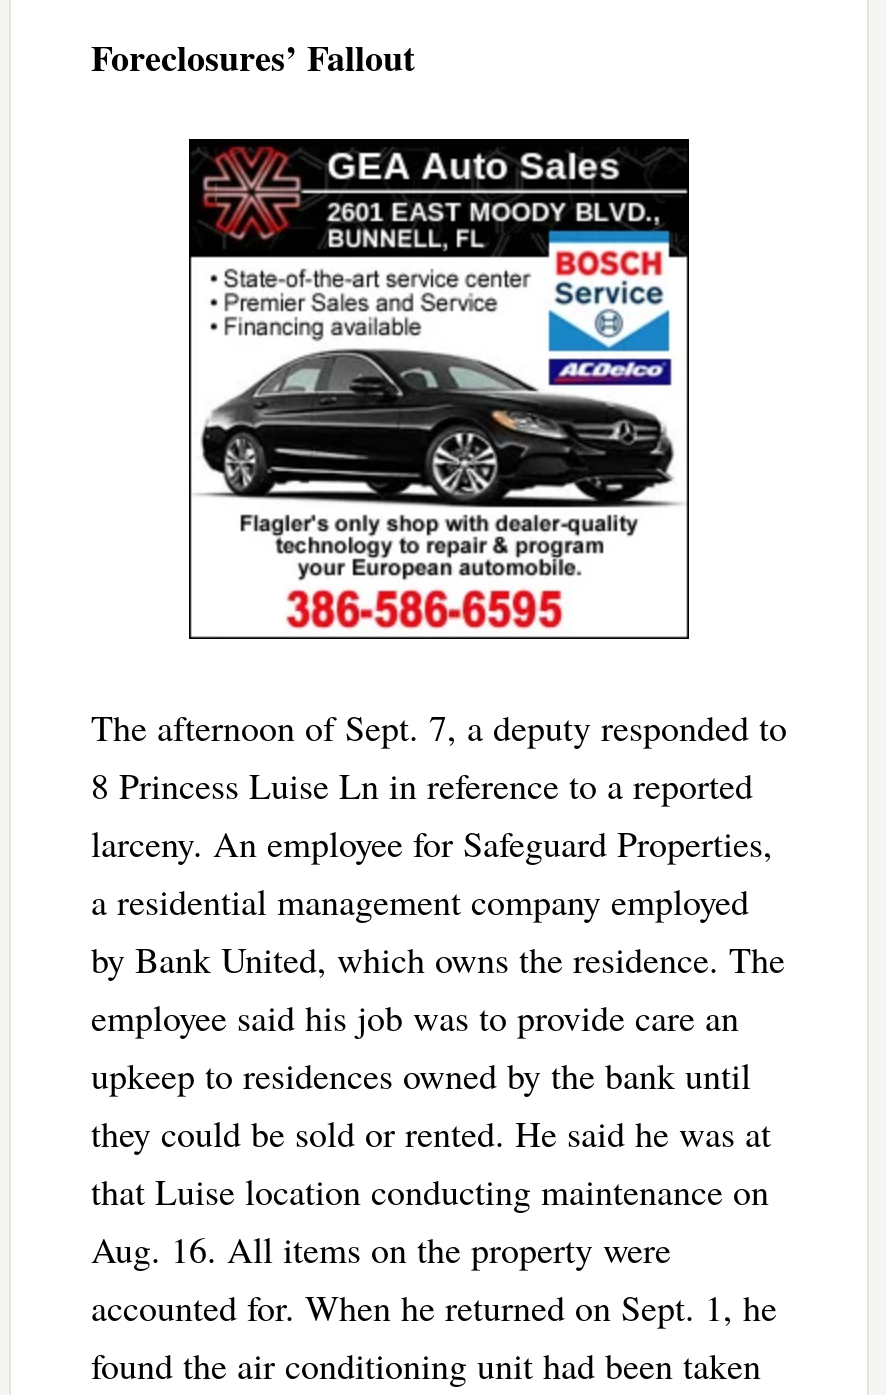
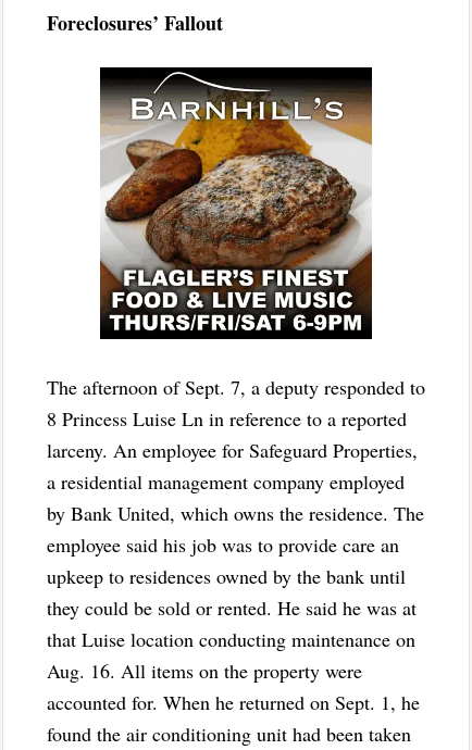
- [image]
+ [image]
